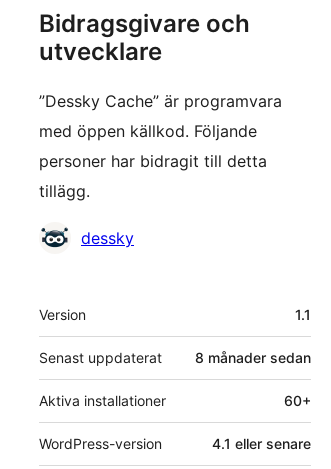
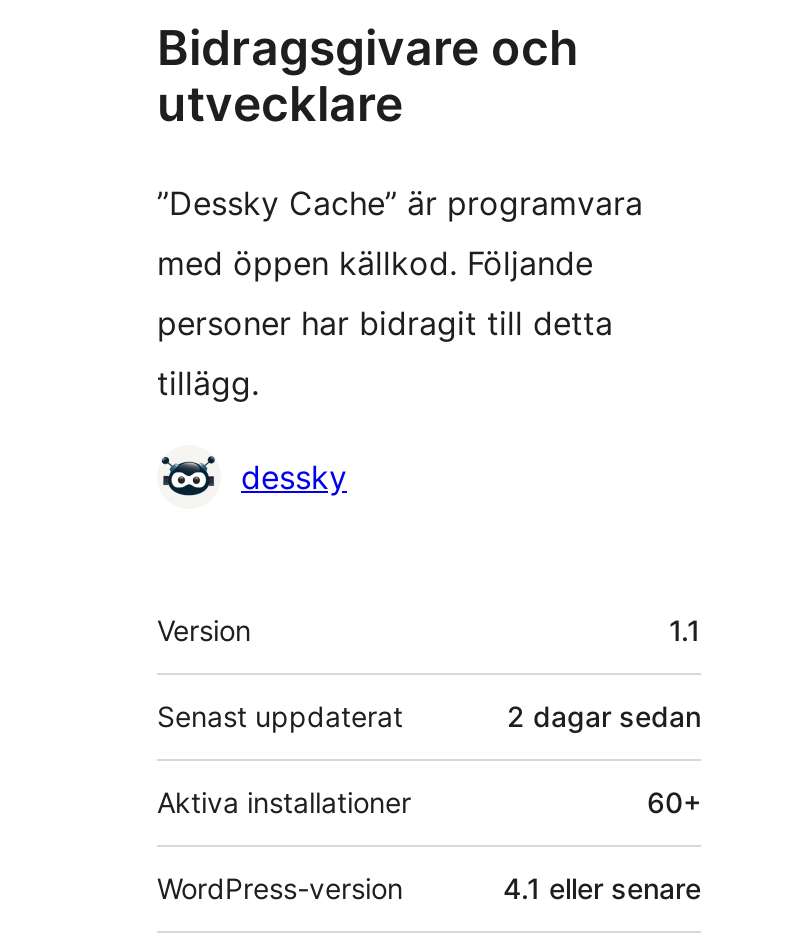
- 8 månader sedan
+ 2 dagar sedan
